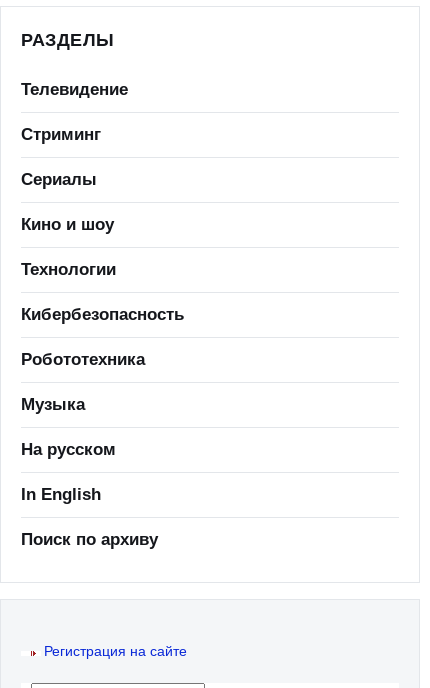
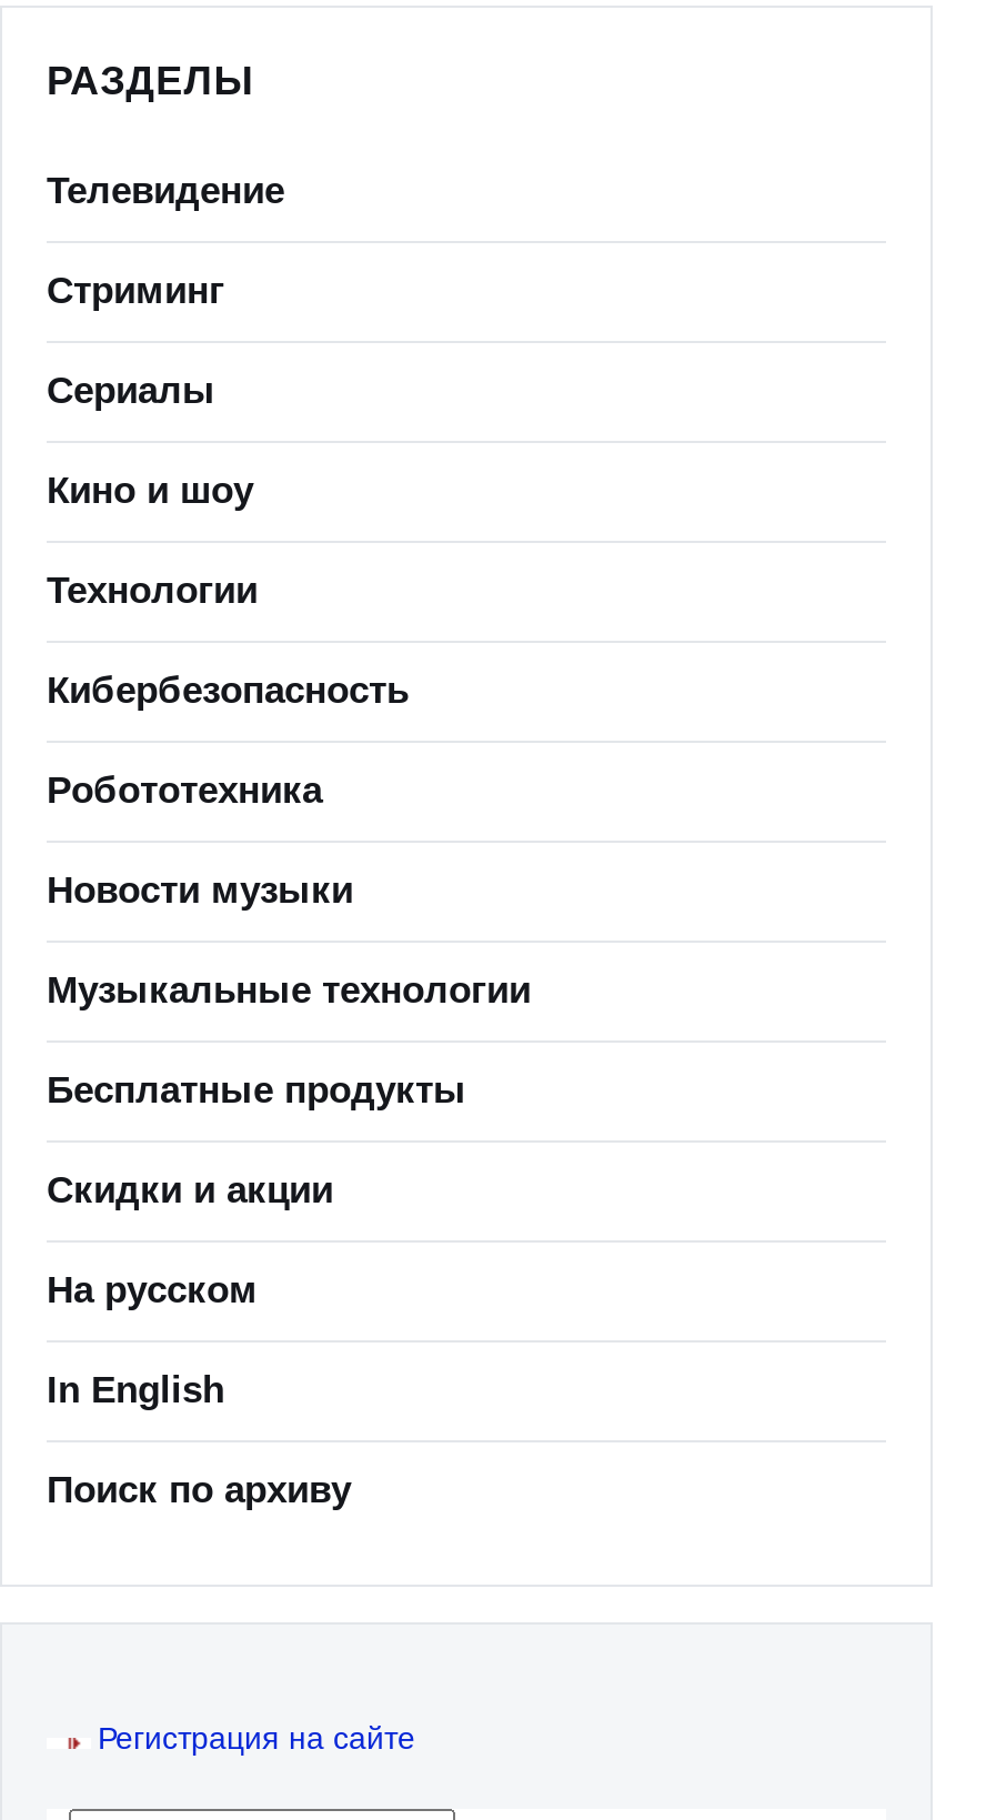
- Музыка
+ Новости музыки
+ Музыкальные технологии
+ Бесплатные продукты
+ Скидки и акции
